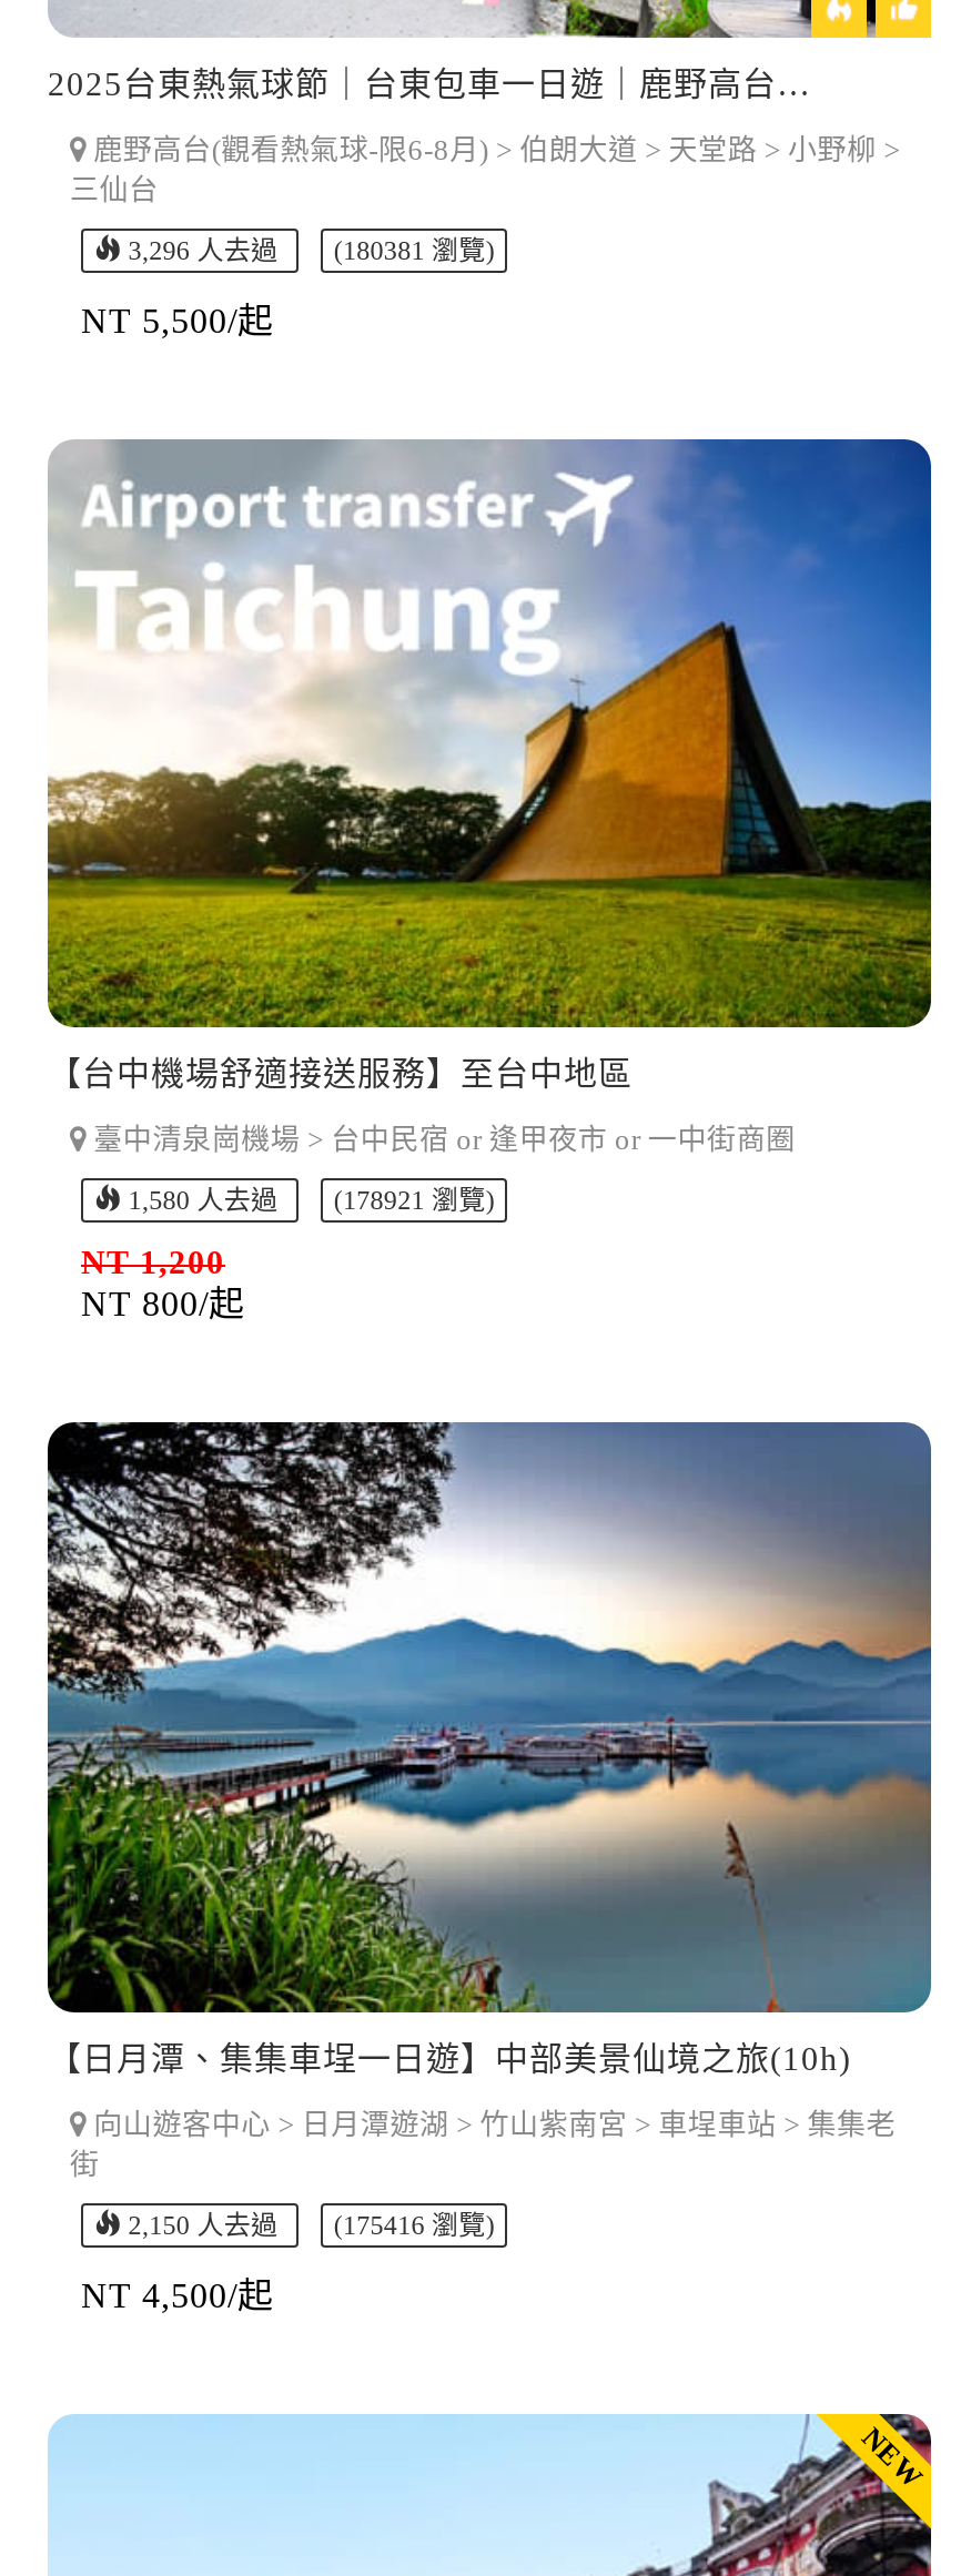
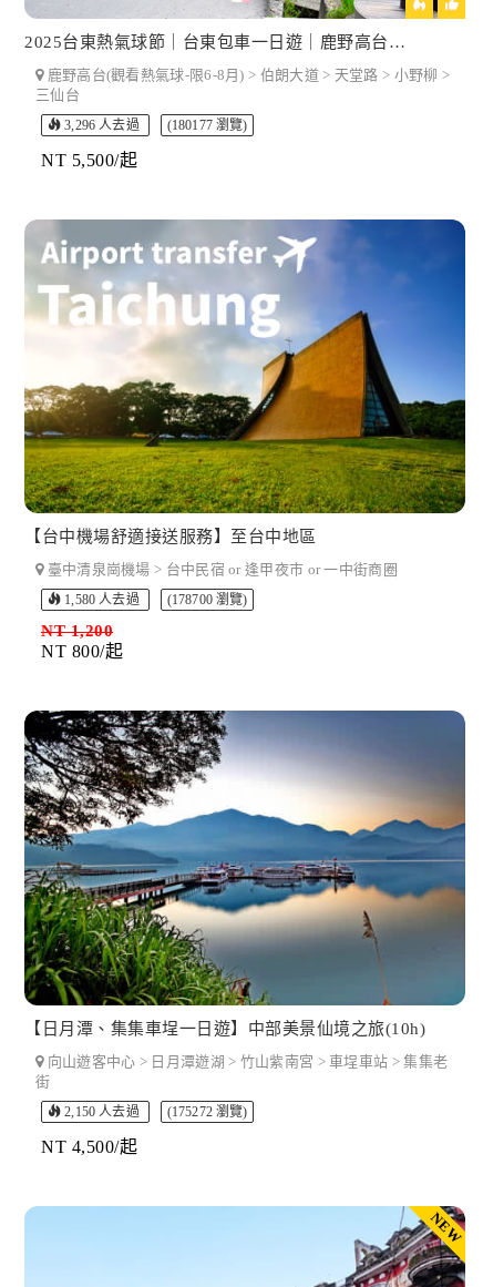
- 3,296 人去過 (180381 瀏覽)
+ 3,296 人去過 (180177 瀏覽)

- 1,580 人去過 (178921 瀏覽)
+ 1,580 人去過 (178700 瀏覽)

- 2,150 人去過 (175416 瀏覽)
+ 2,150 人去過 (175272 瀏覽)
